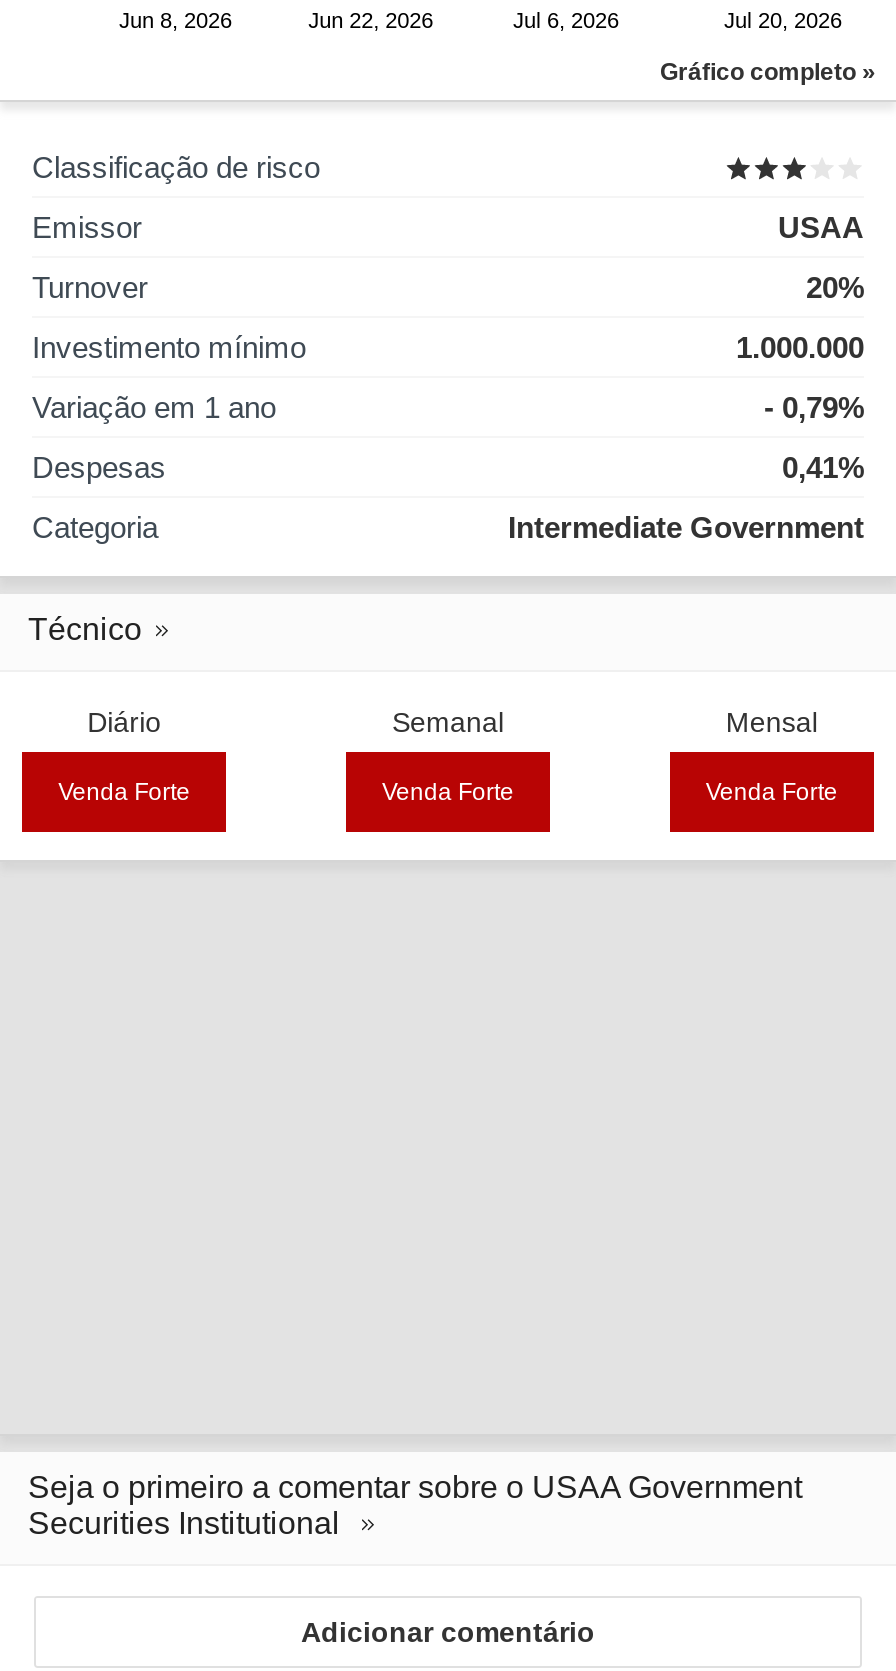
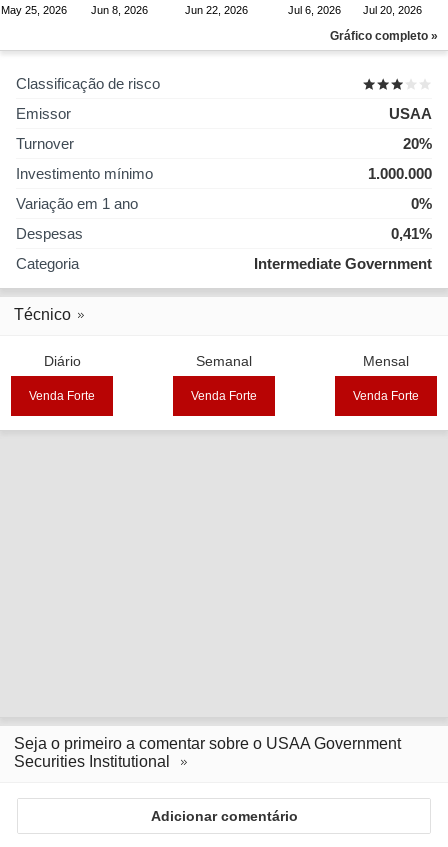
+ May 25, 2026

- - 0,79%
+ 0%
